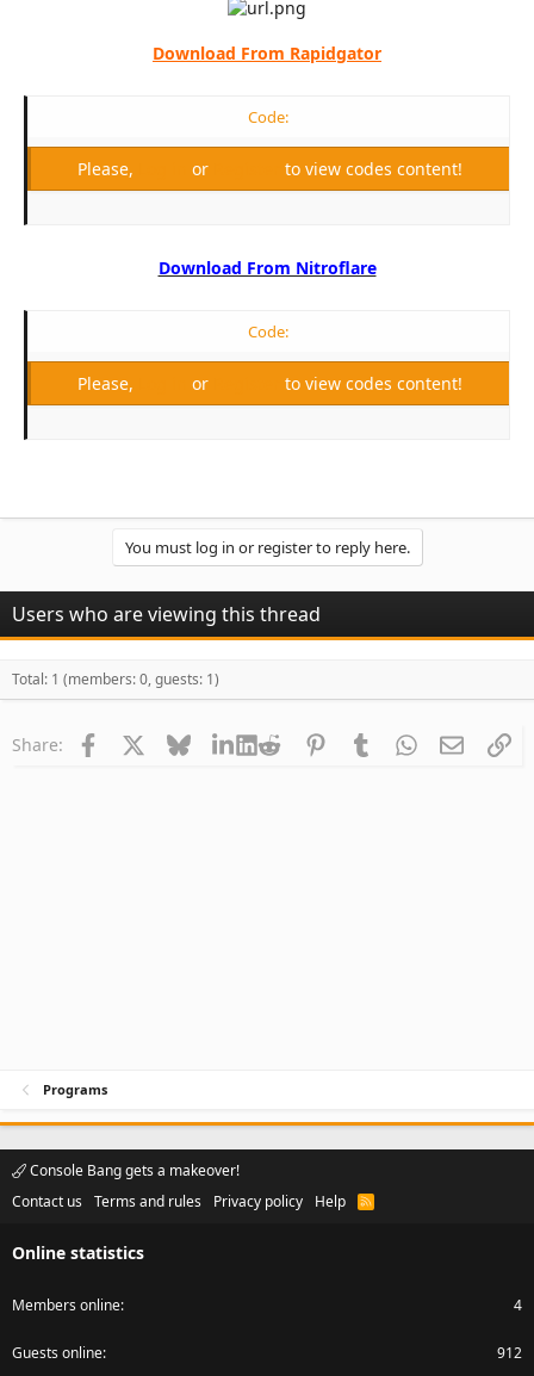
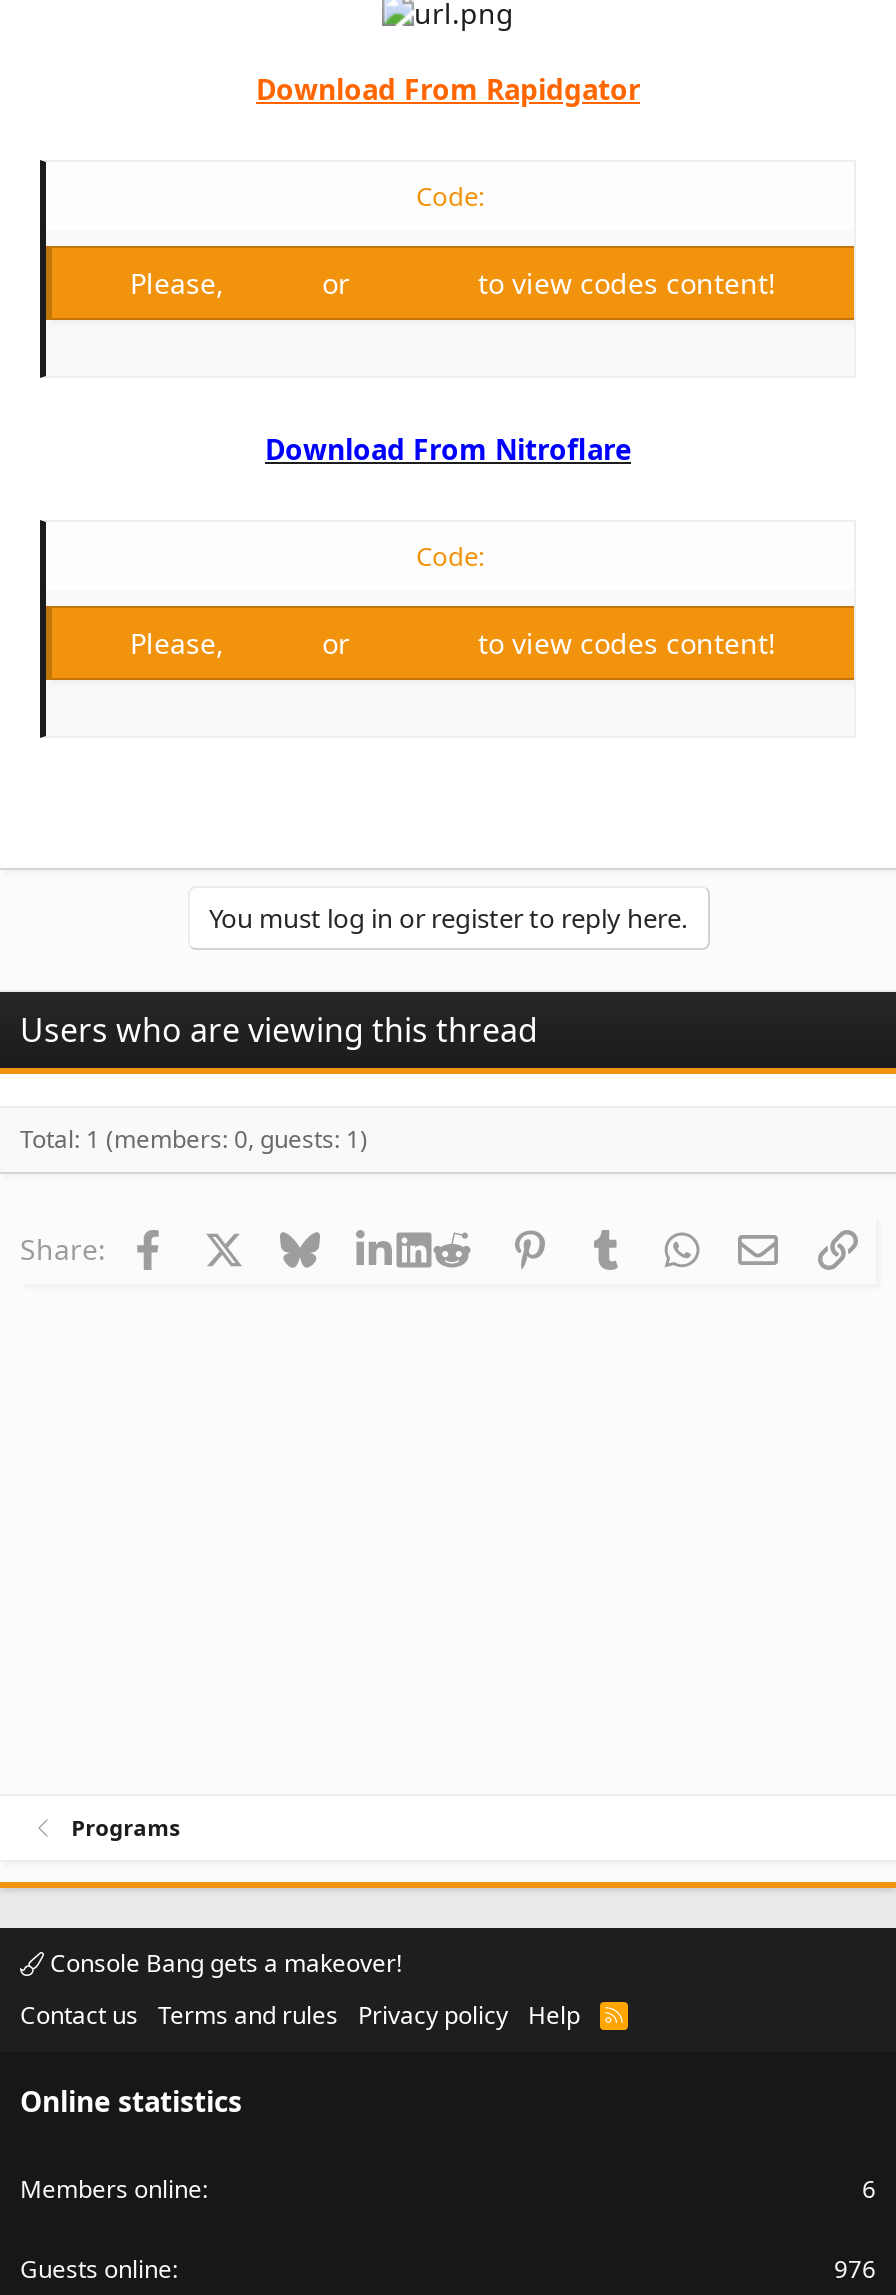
- 4
+ 6

- 912
+ 976
